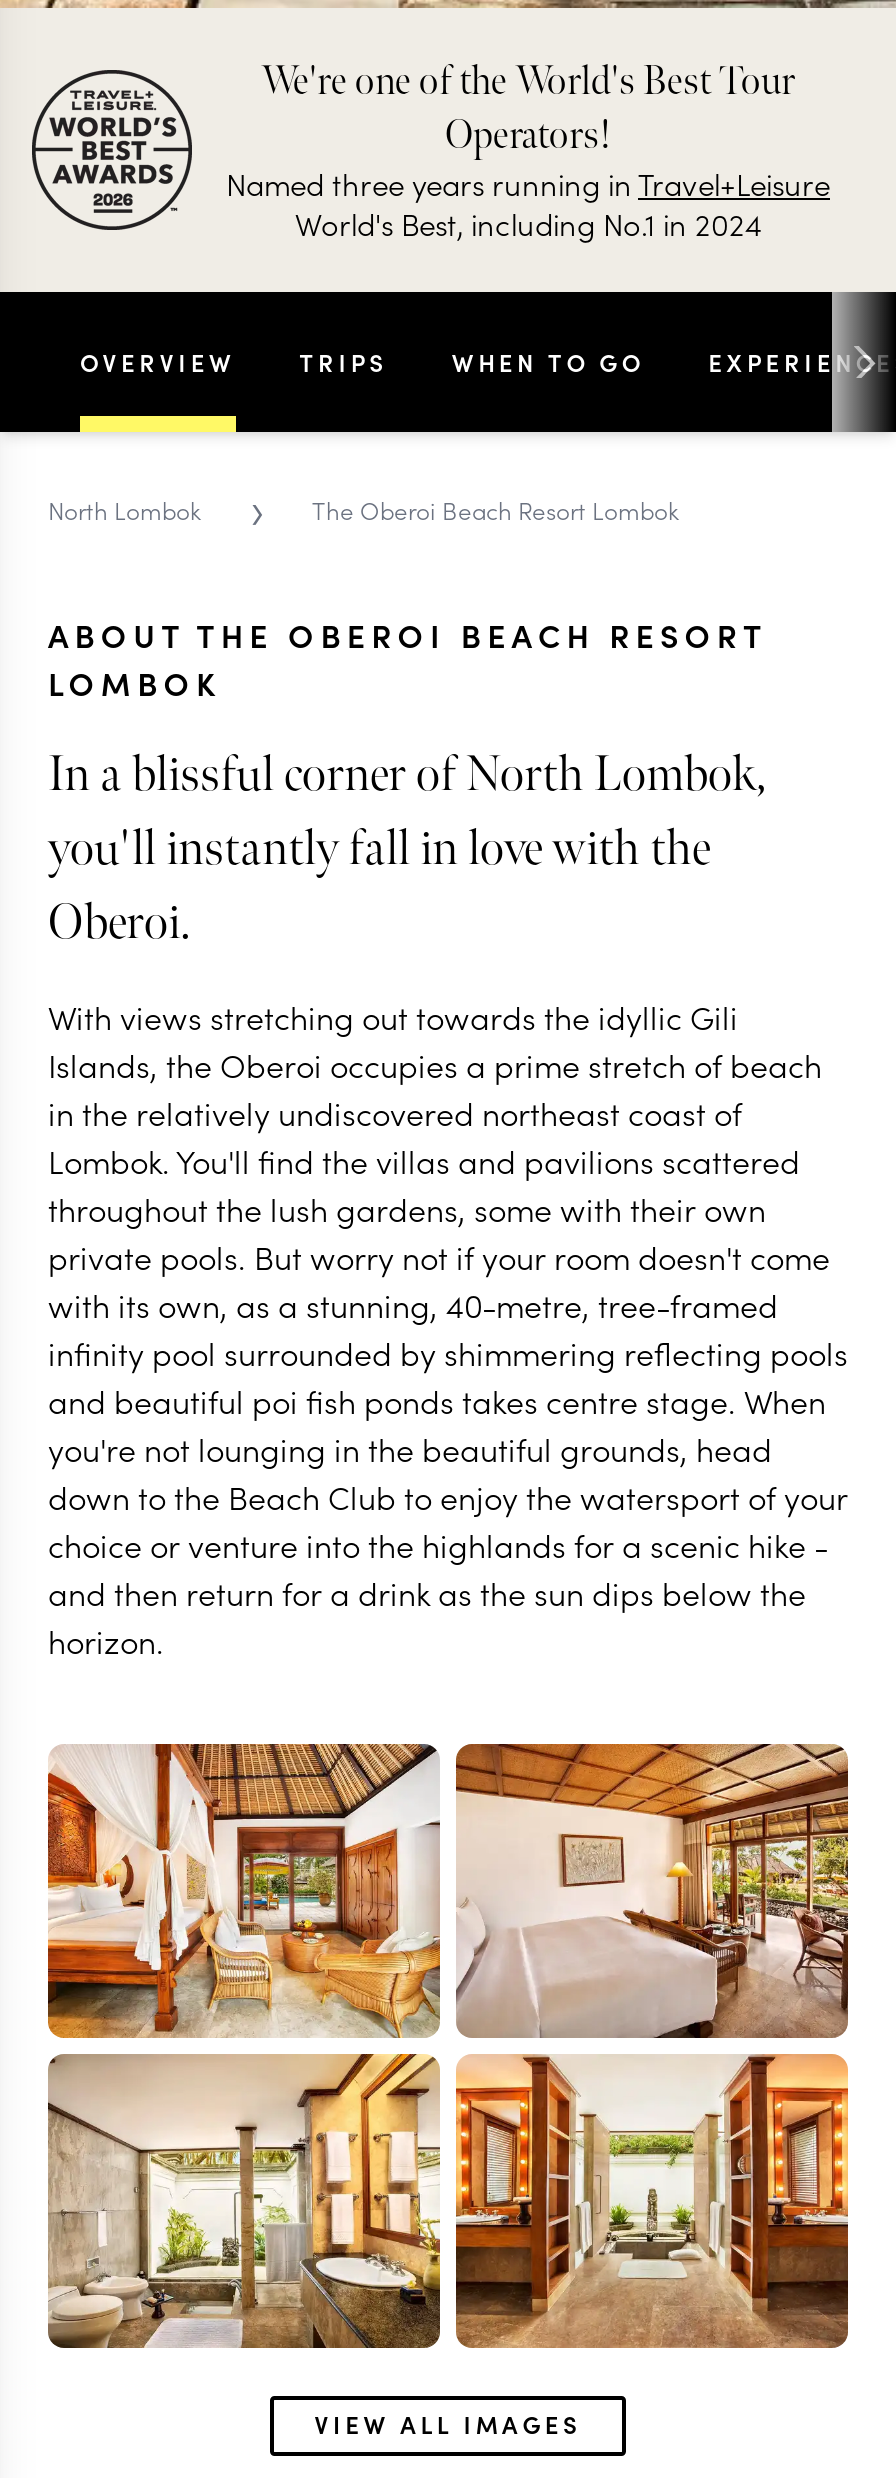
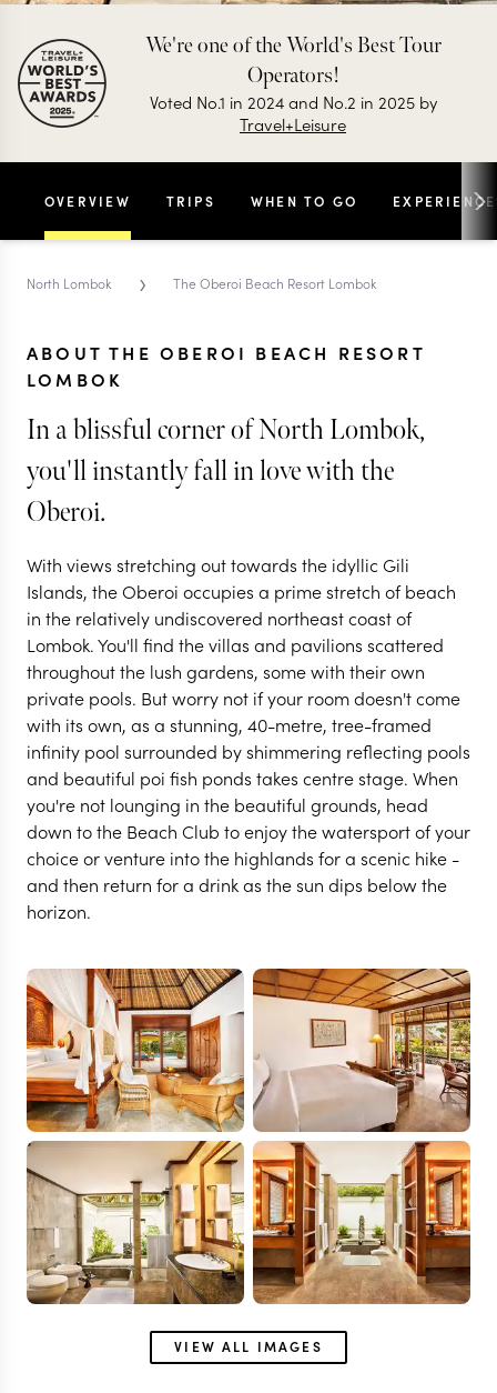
- Named three years running in Travel+Leisure
- World's Best, including No.1 in 2024
+ Voted No.1 in 2024 and No.2 in 2025 by
+ Travel+Leisure
